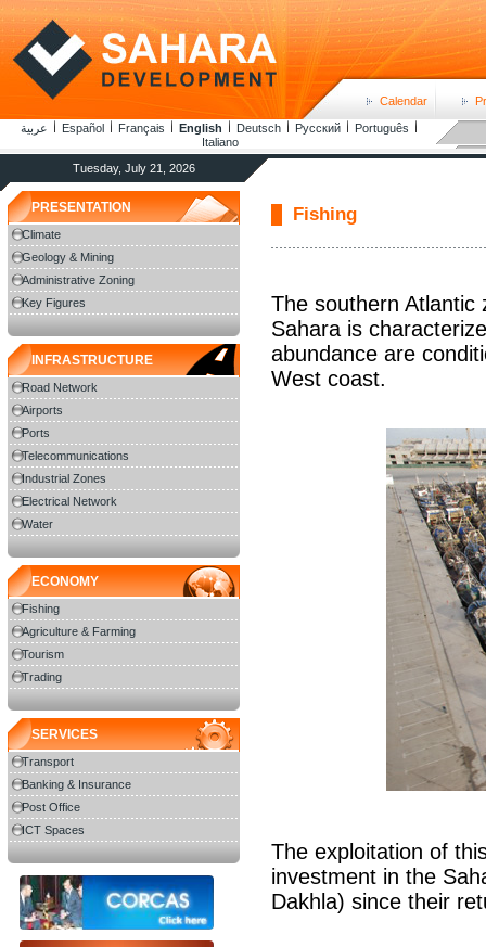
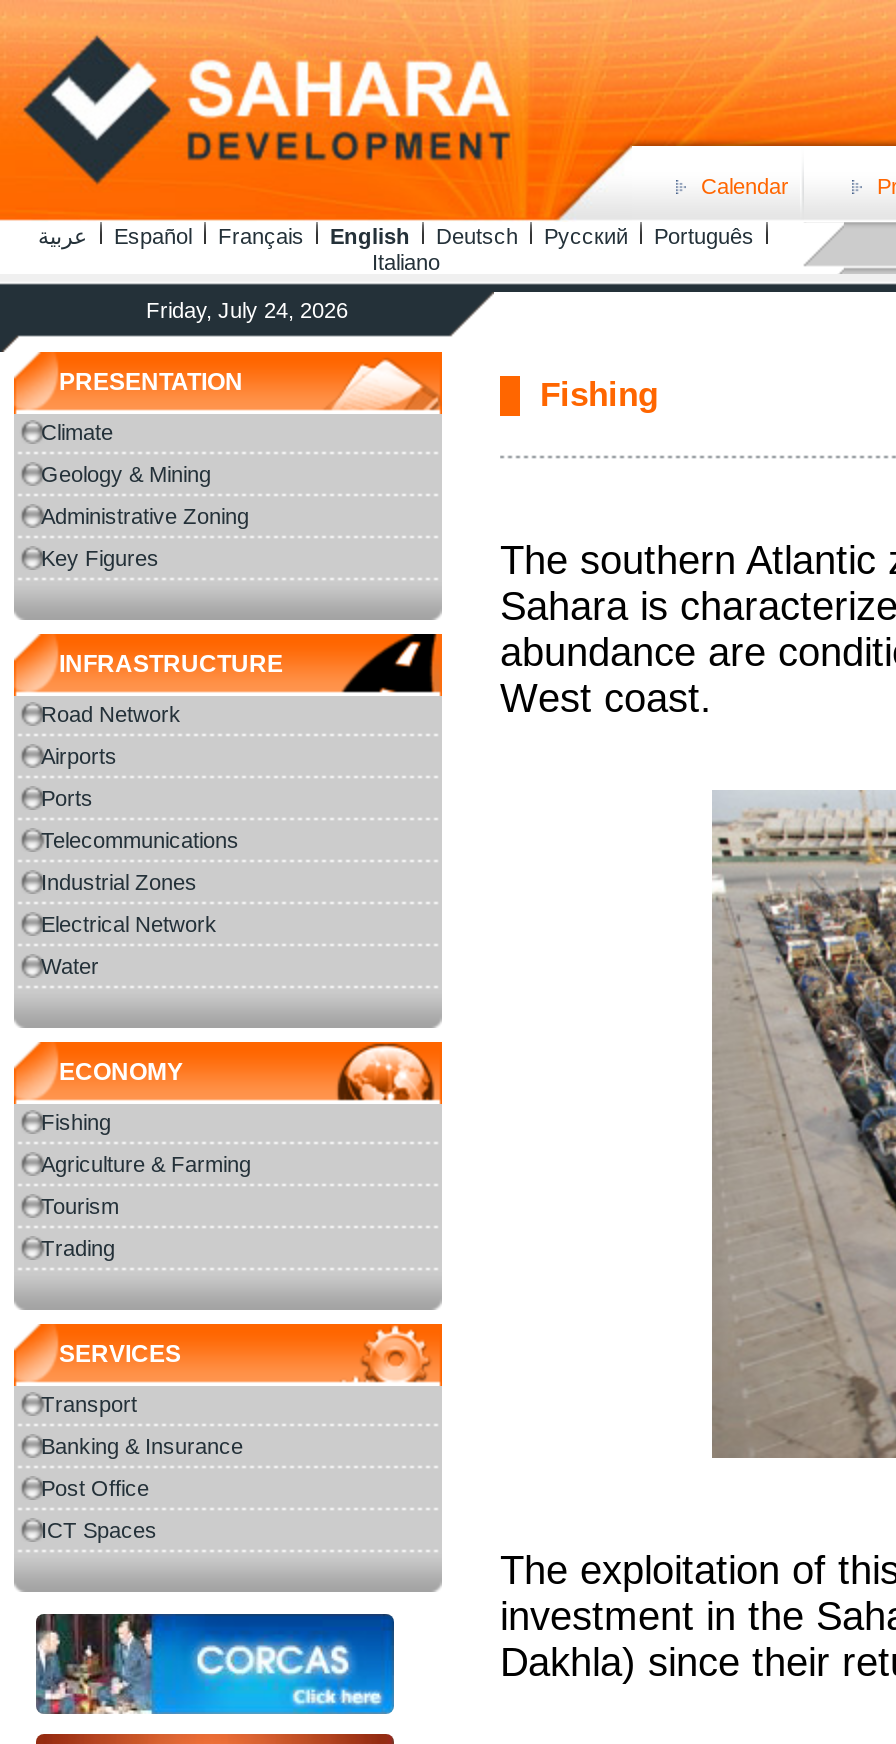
- Tuesday, July 21, 2026
+ Friday, July 24, 2026
